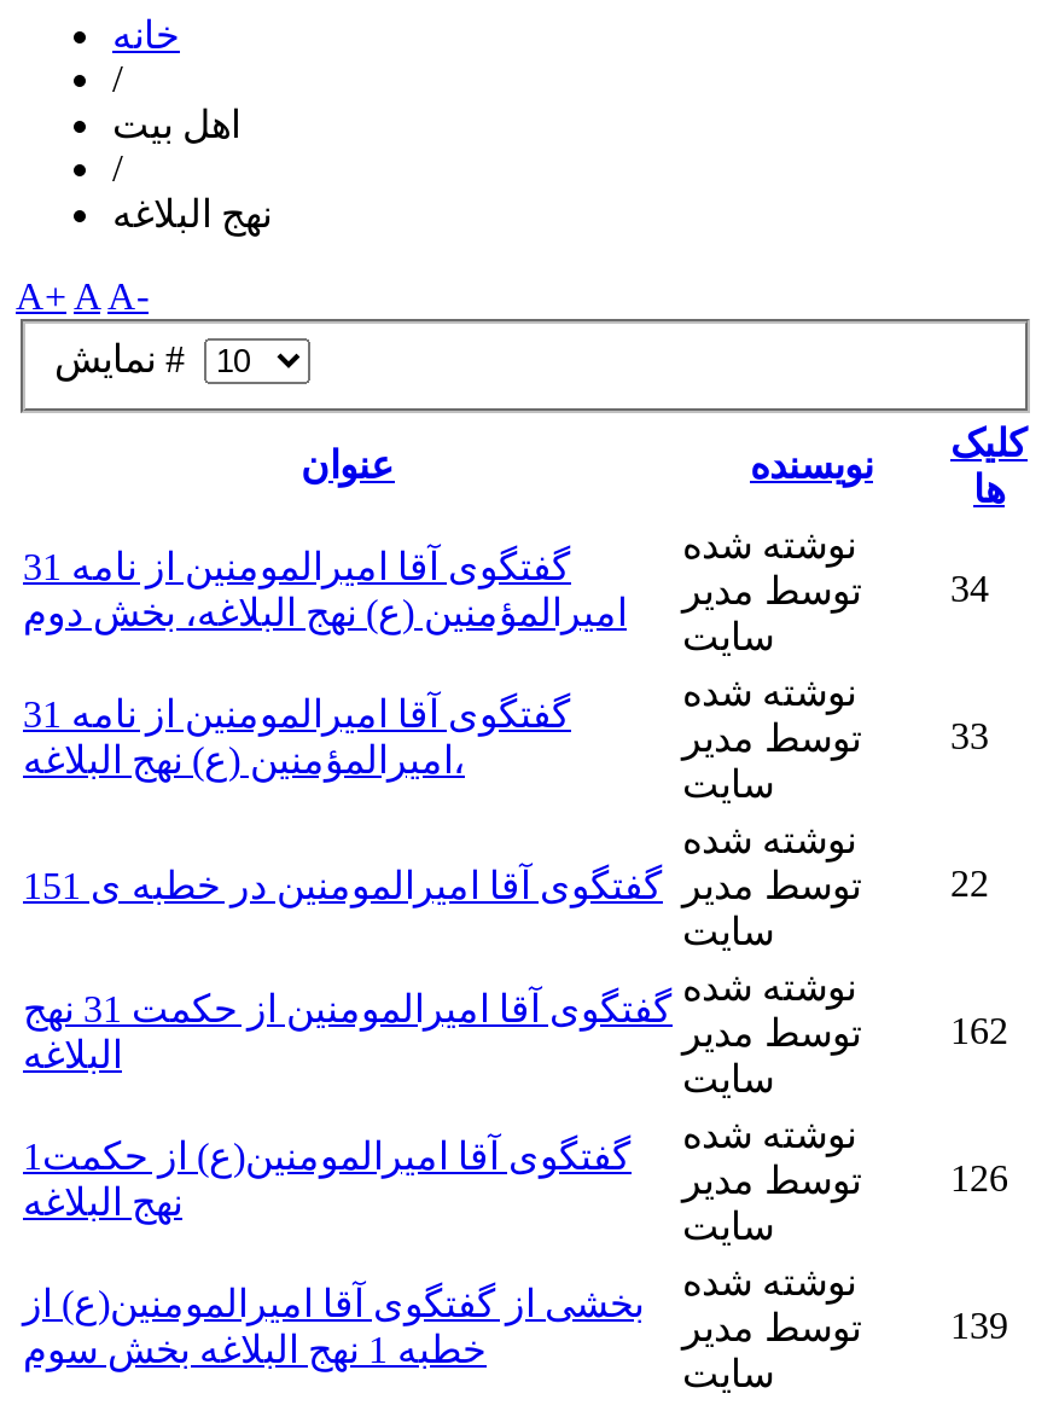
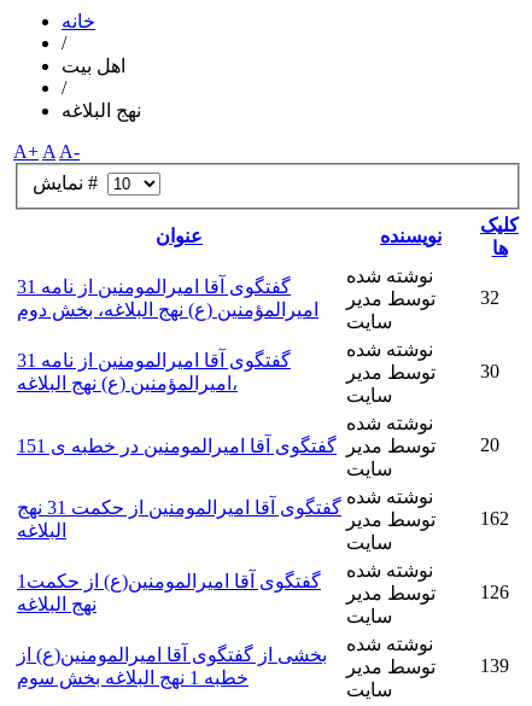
- 34
+ 32

- 33
+ 30

- 22
+ 20
